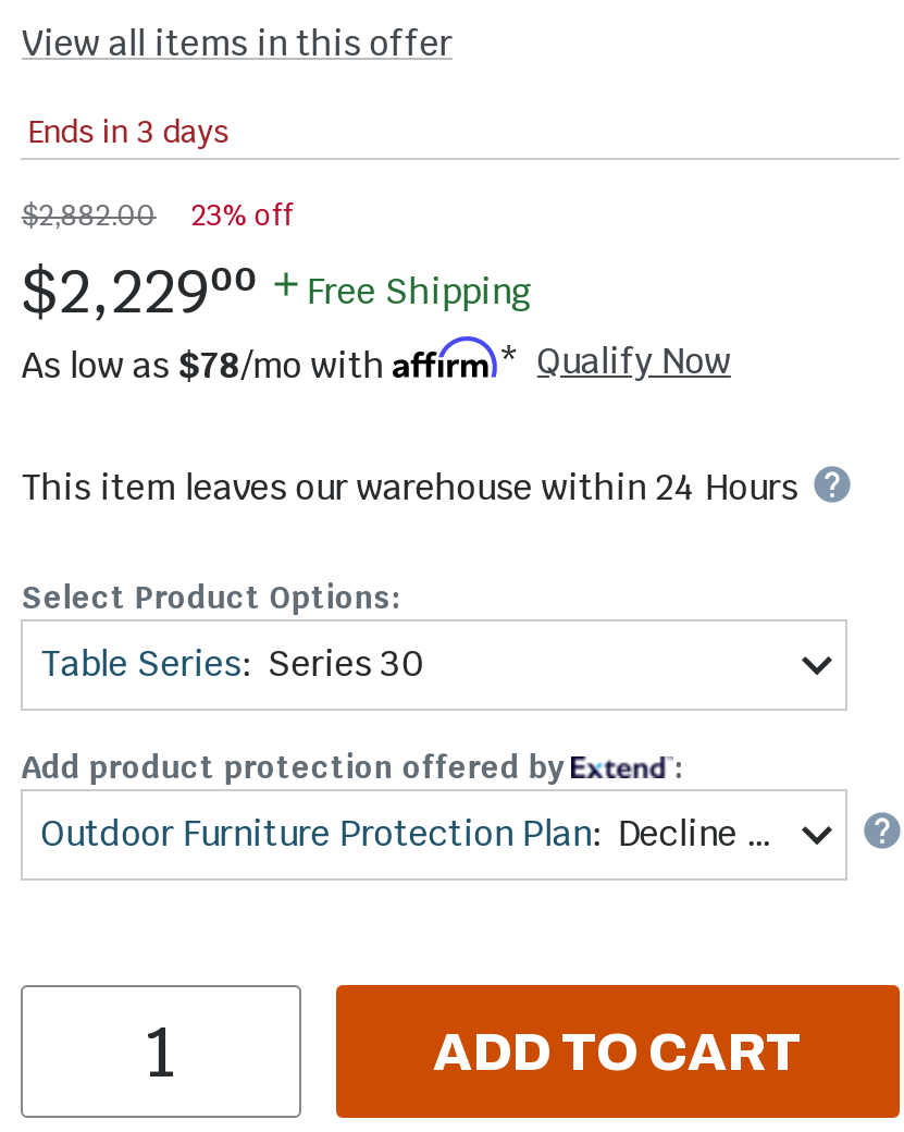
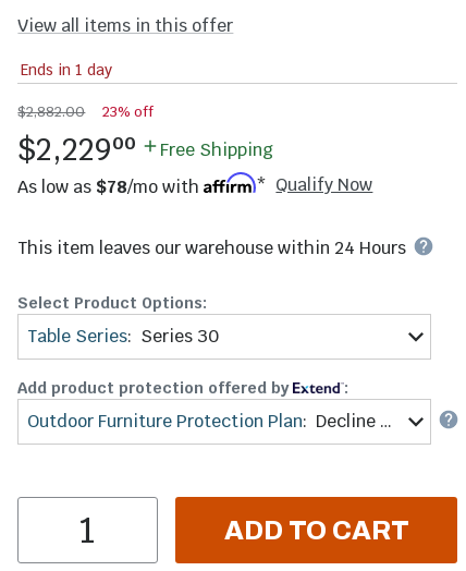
- Ends in 3 days
+ Ends in 1 day
